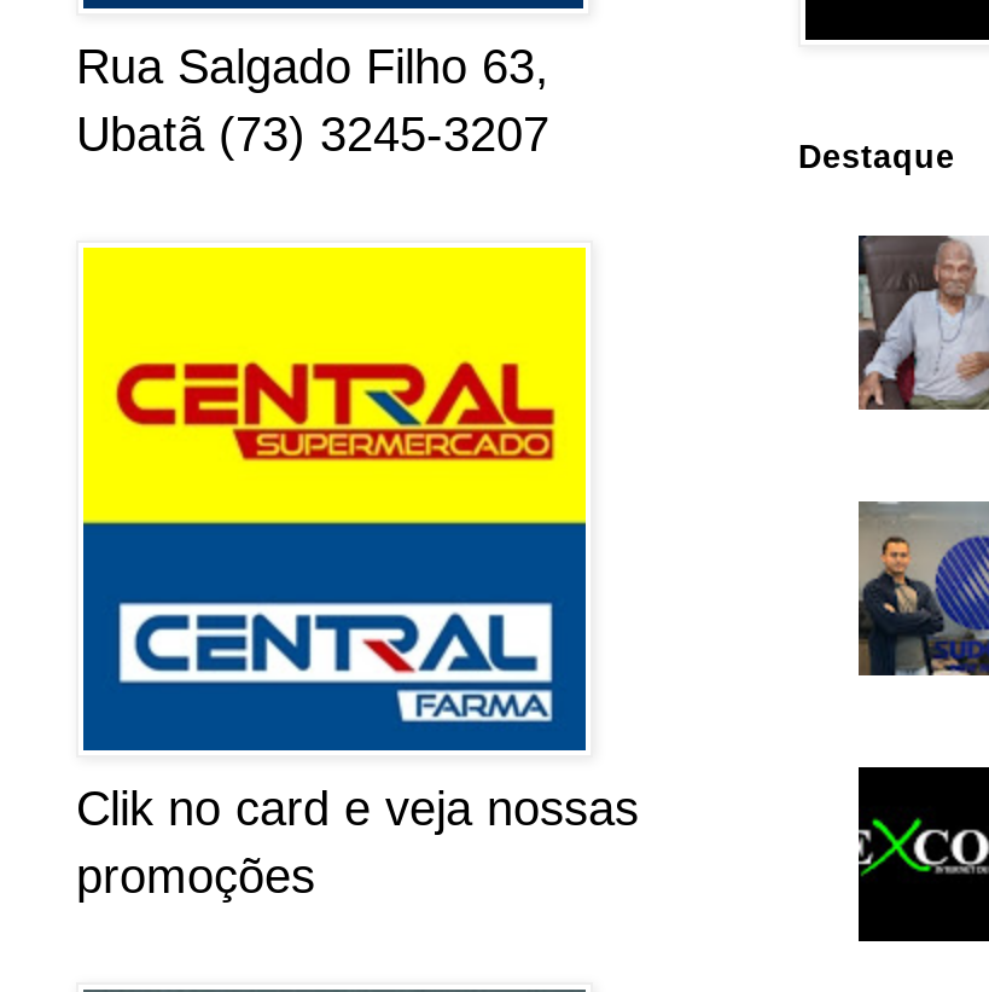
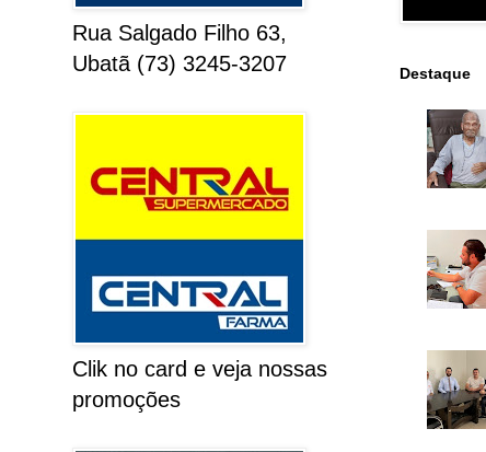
- [image]
+ [image]

- [image]
+ [image]
